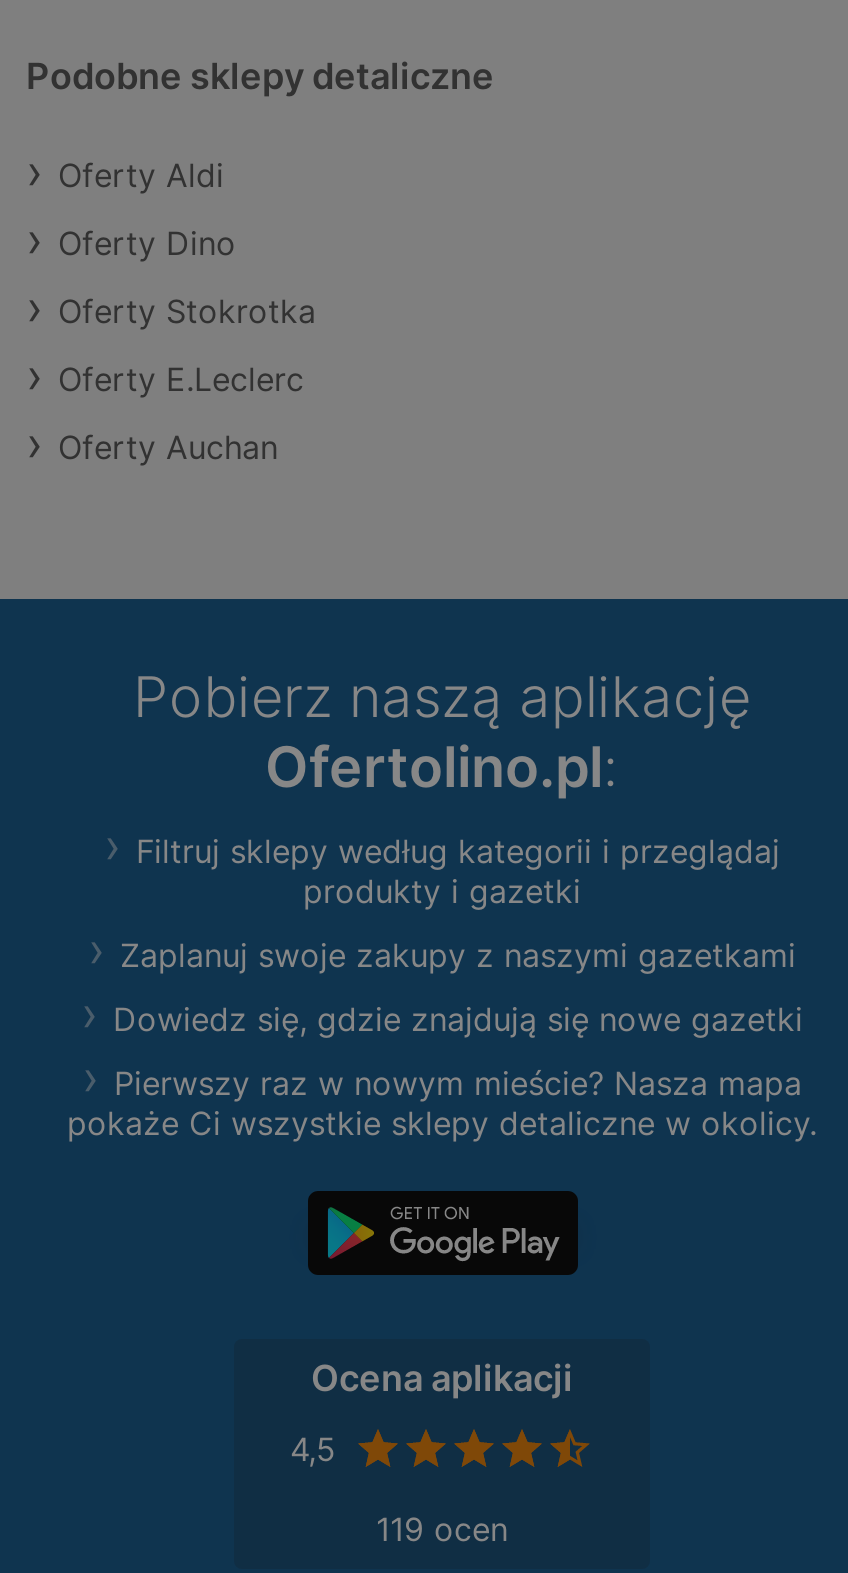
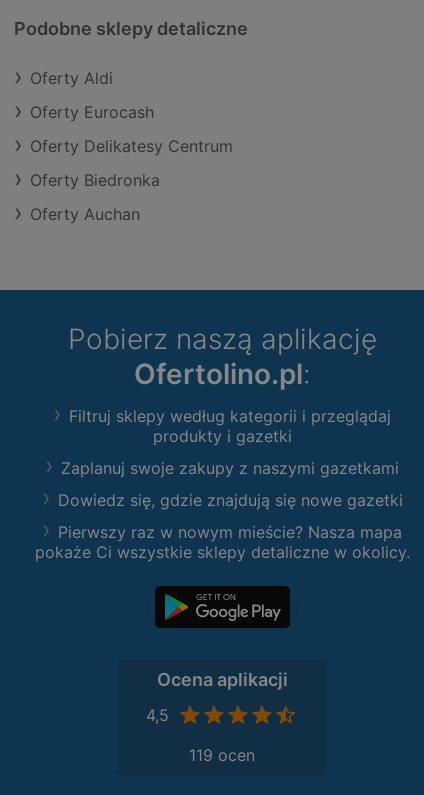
- Oferty Dino
+ Oferty Eurocash

- Oferty Stokrotka
+ Oferty Delikatesy Centrum

- Oferty E.Leclerc
+ Oferty Biedronka
